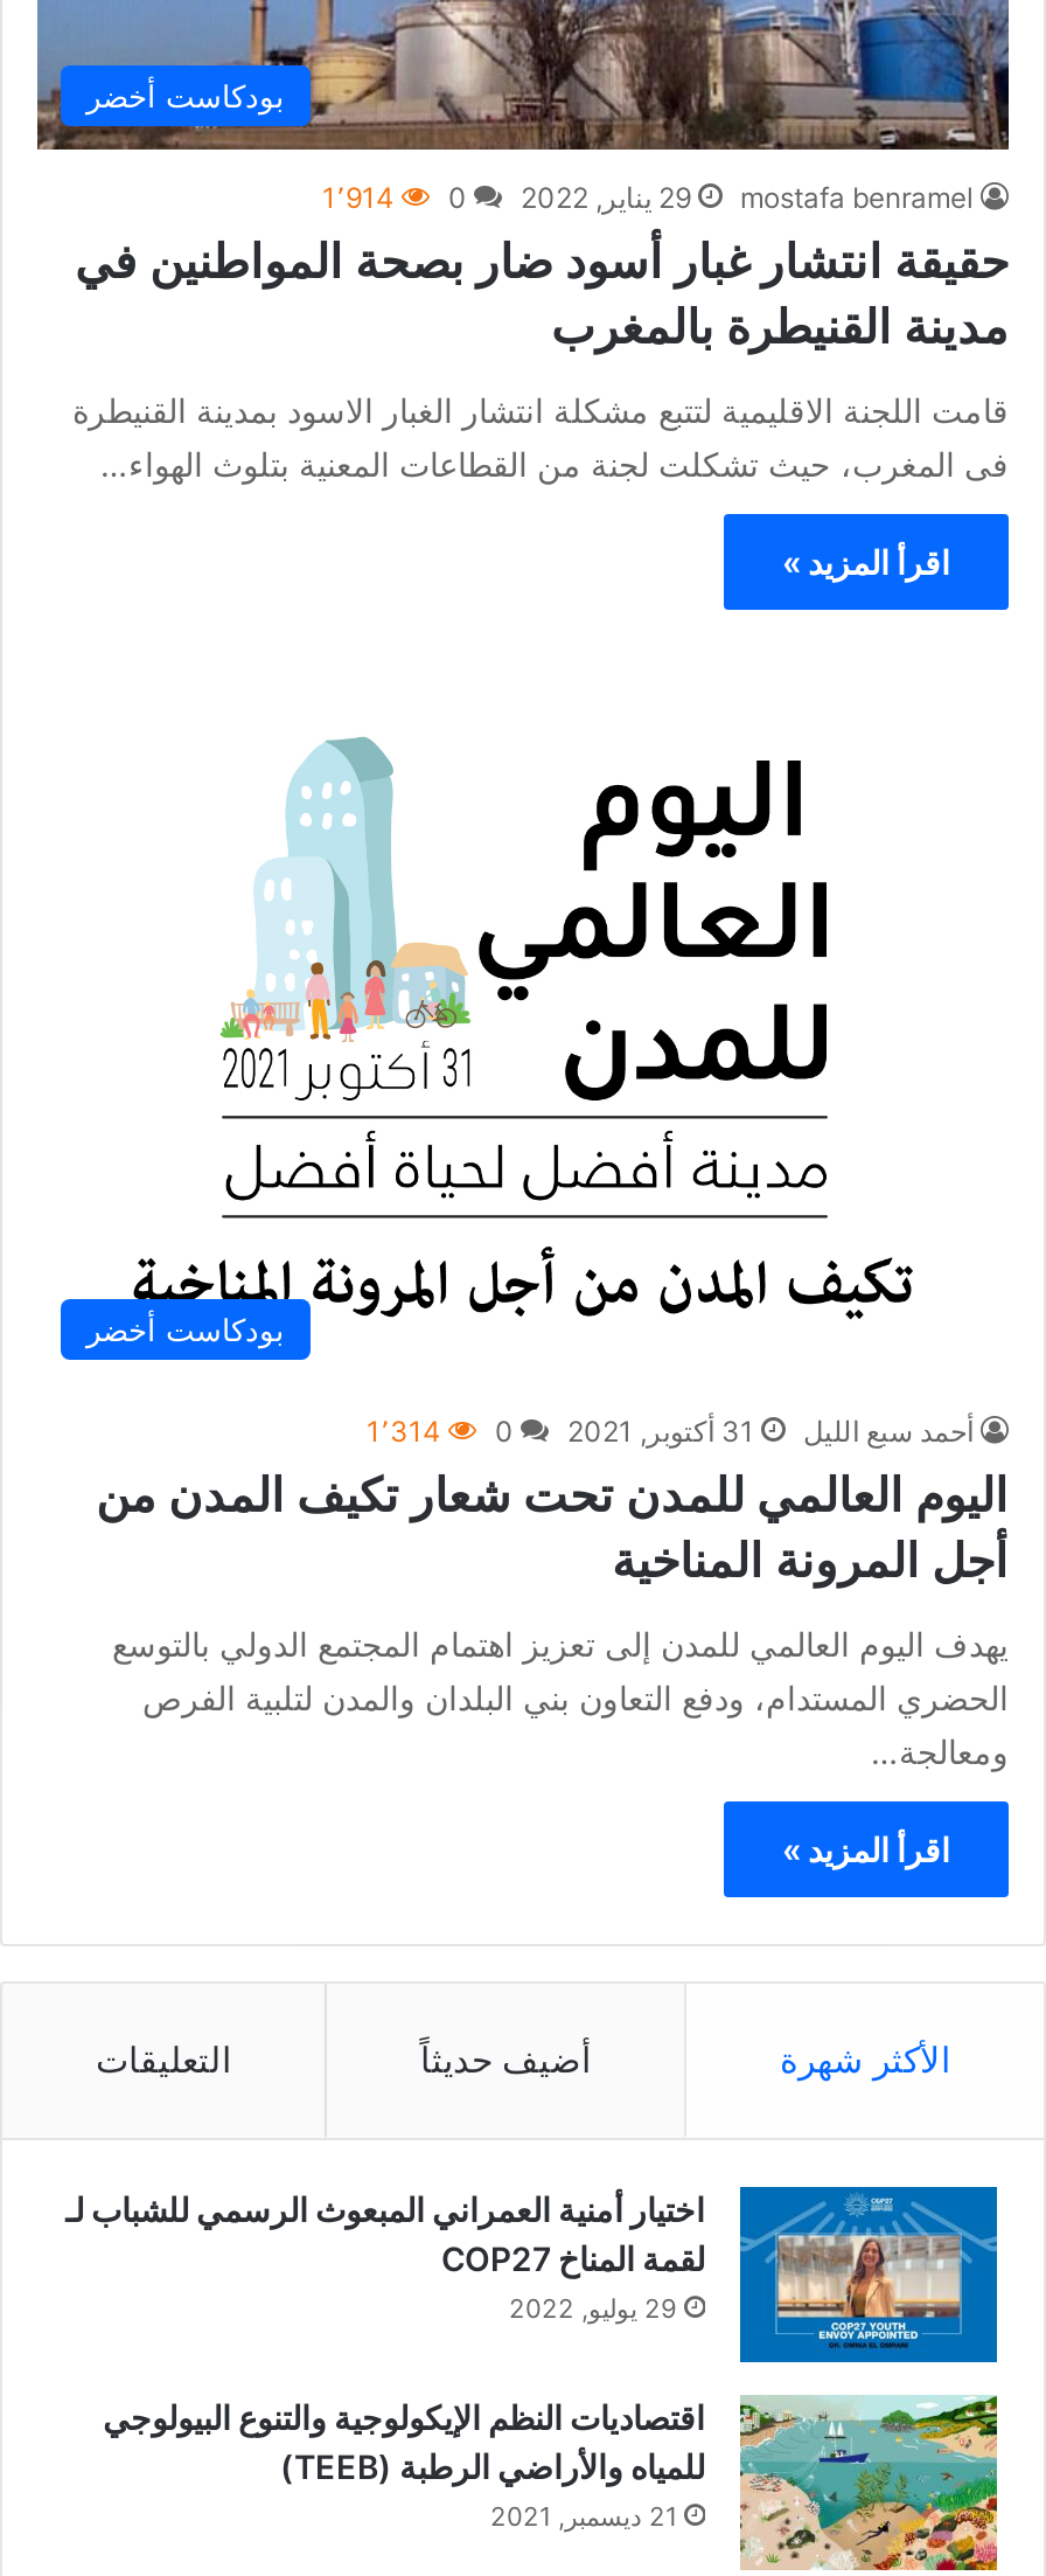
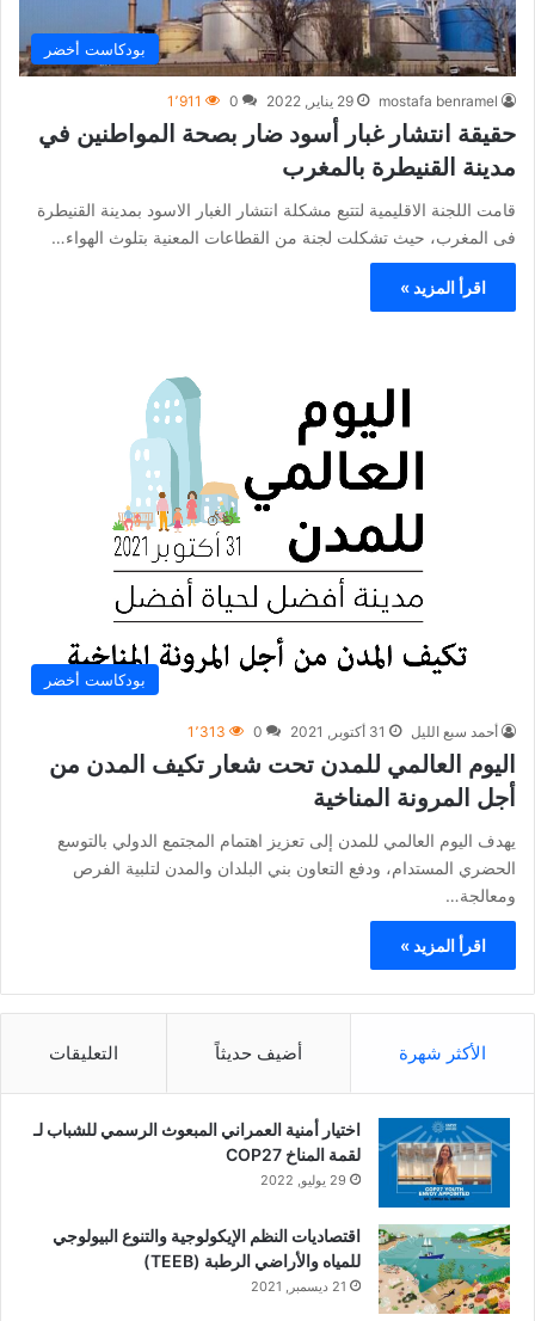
- 1٬914 0
+ 1٬911 0

- 1٬314 0
+ 1٬313 0
